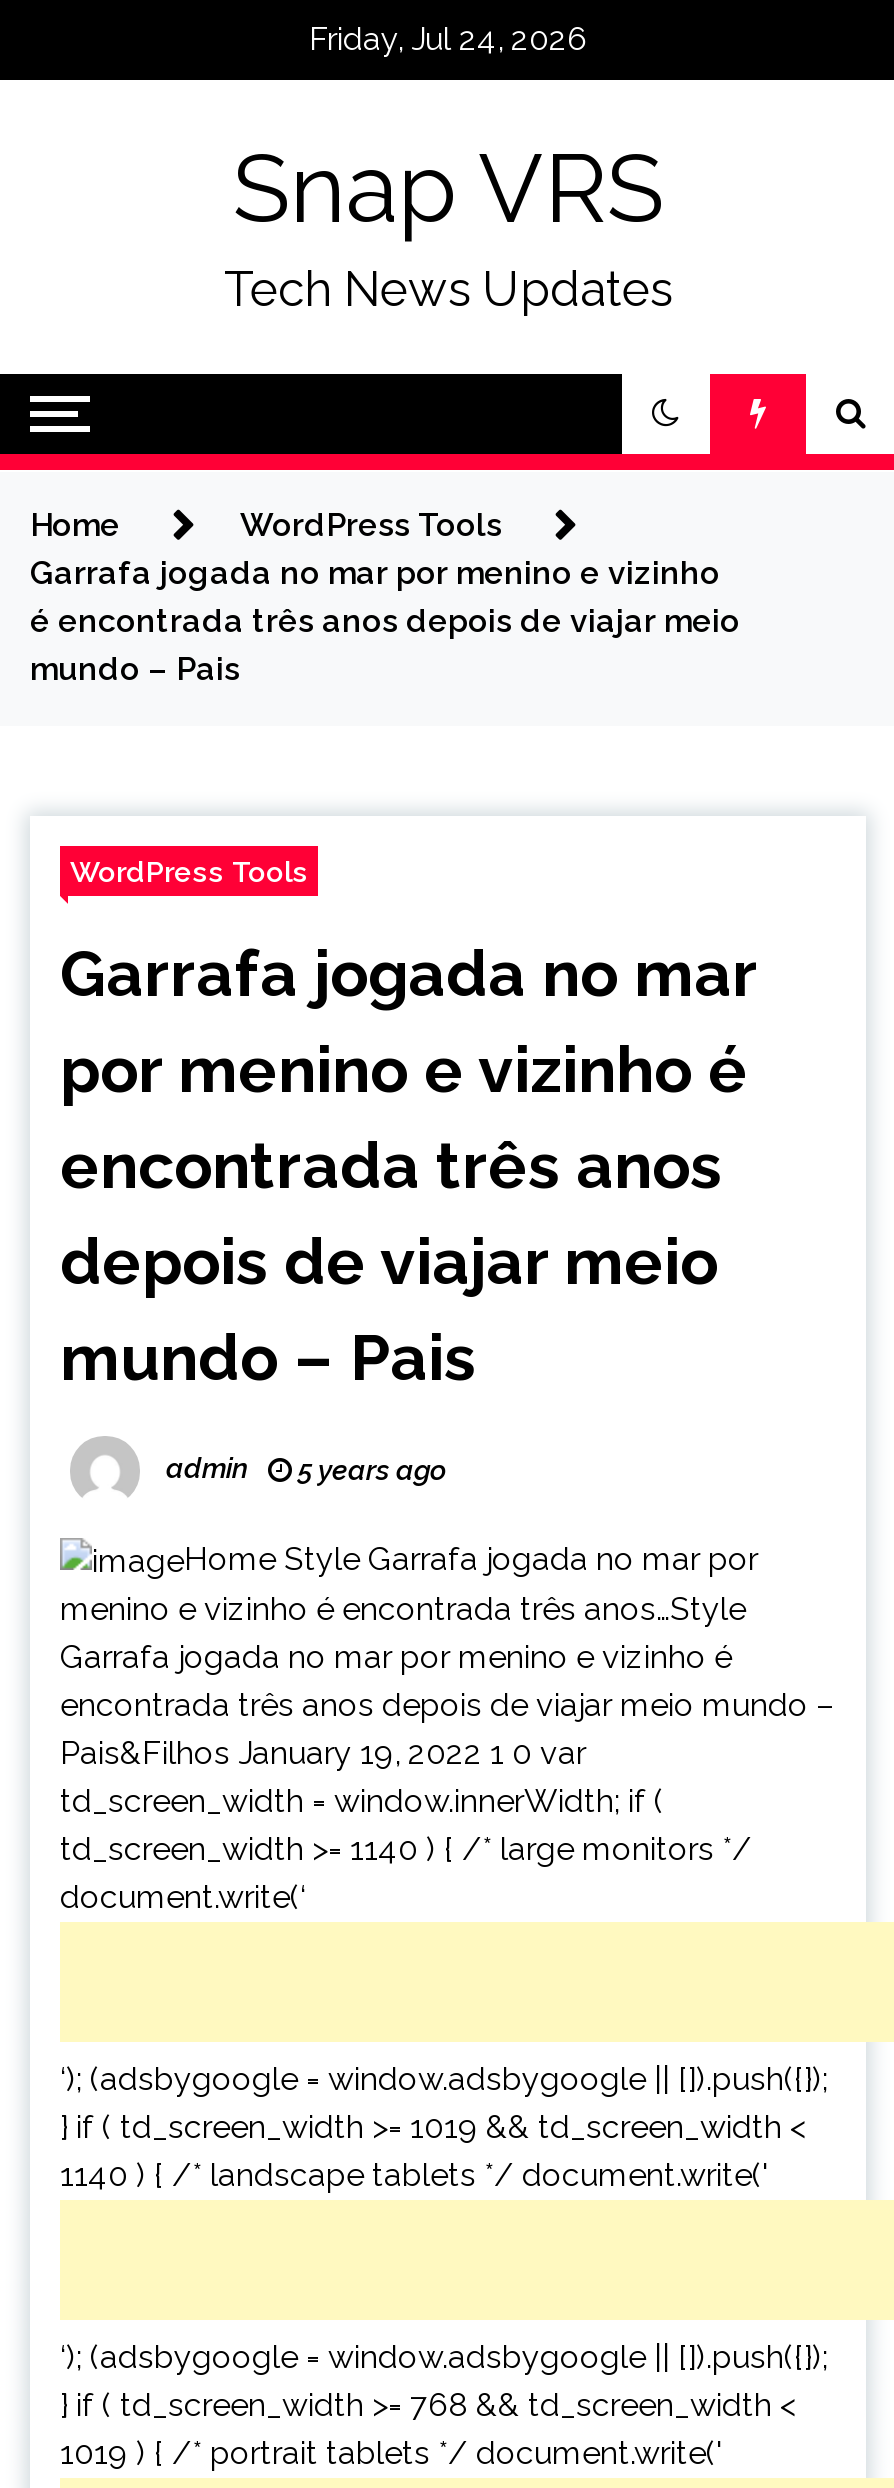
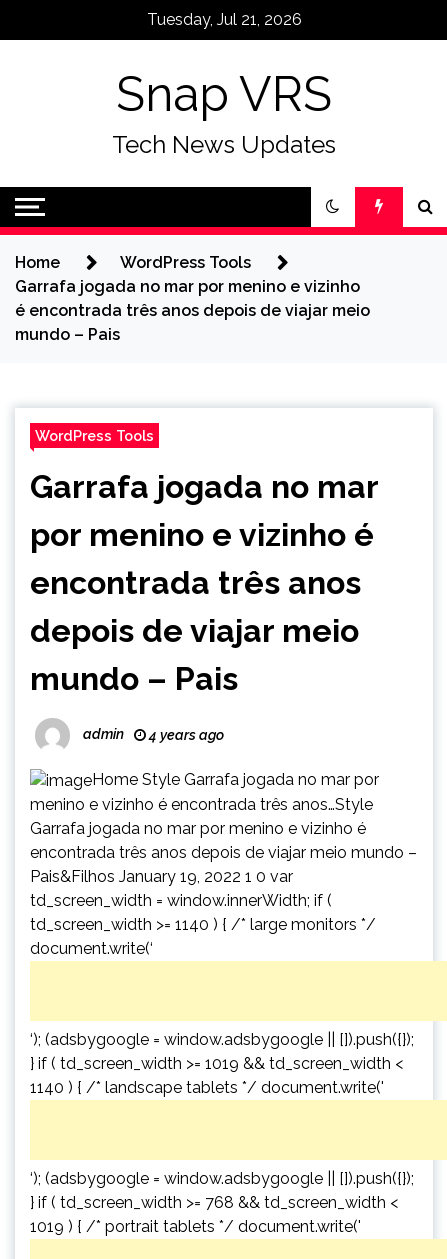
- Friday, Jul 24, 2026
+ Tuesday, Jul 21, 2026

- admin 5 years ago
+ admin 4 years ago
